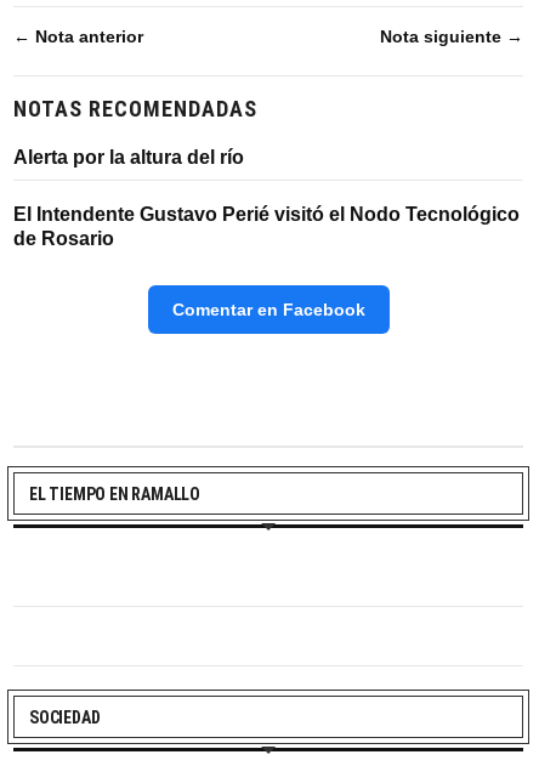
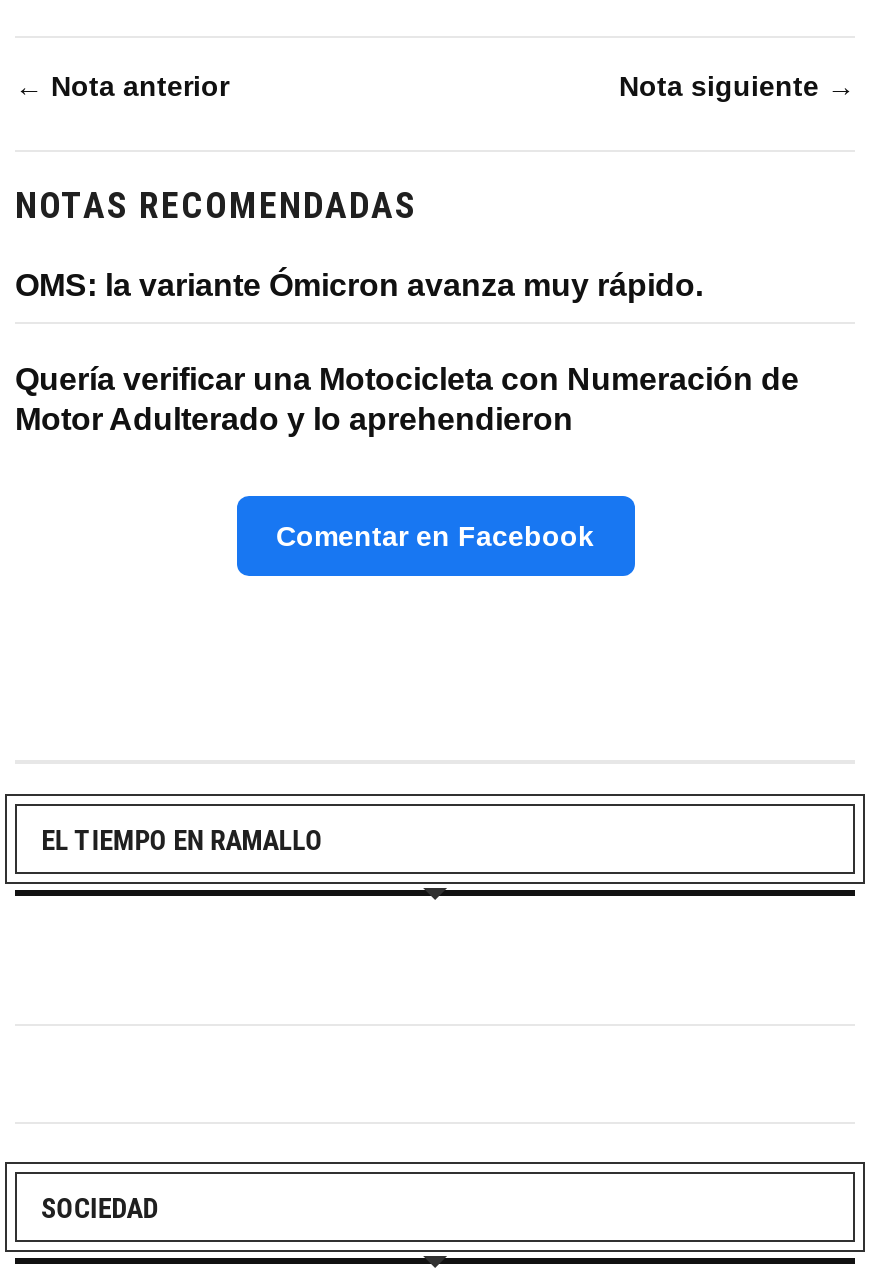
- Alerta por la altura del río
+ OMS: la variante Ómicron avanza muy rápido.

- El Intendente Gustavo Perié visitó el Nodo Tecnológico
- de Rosario
+ Quería verificar una Motocicleta con Numeración de
+ Motor Adulterado y lo aprehendieron
